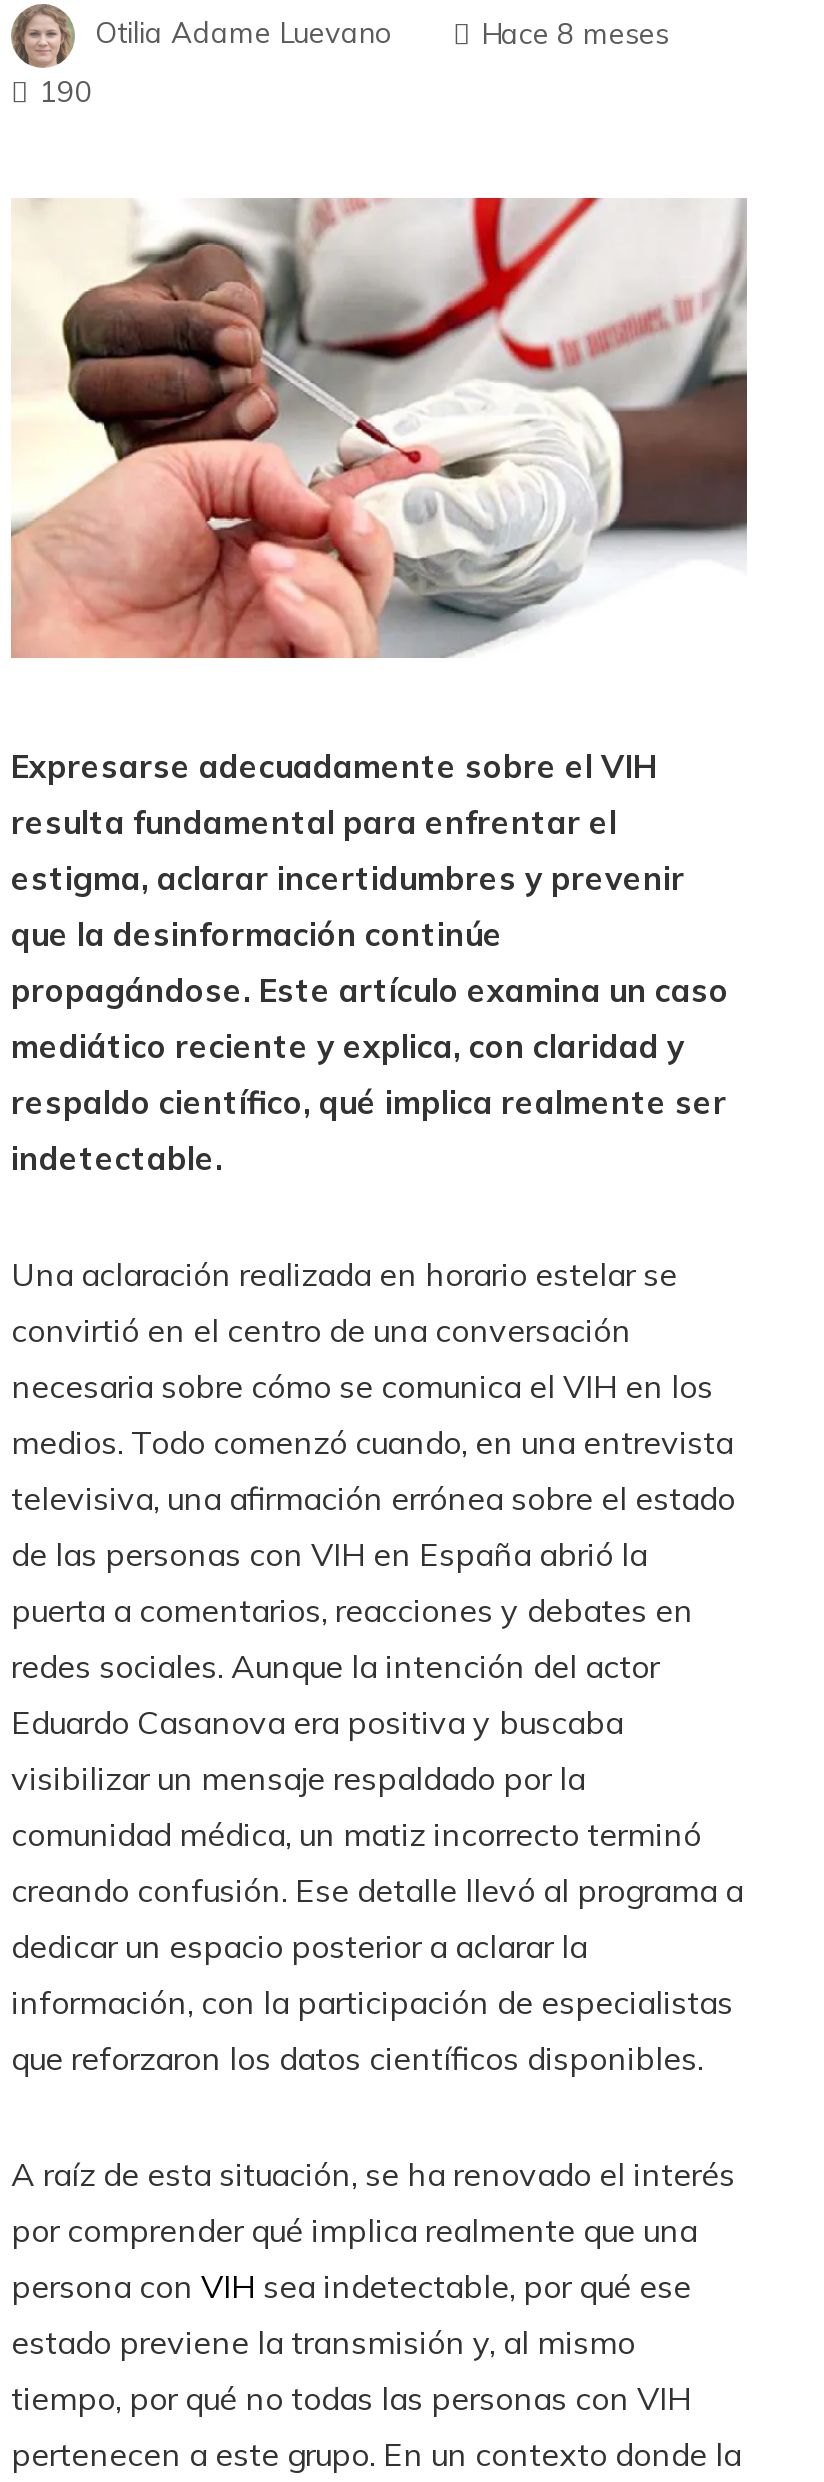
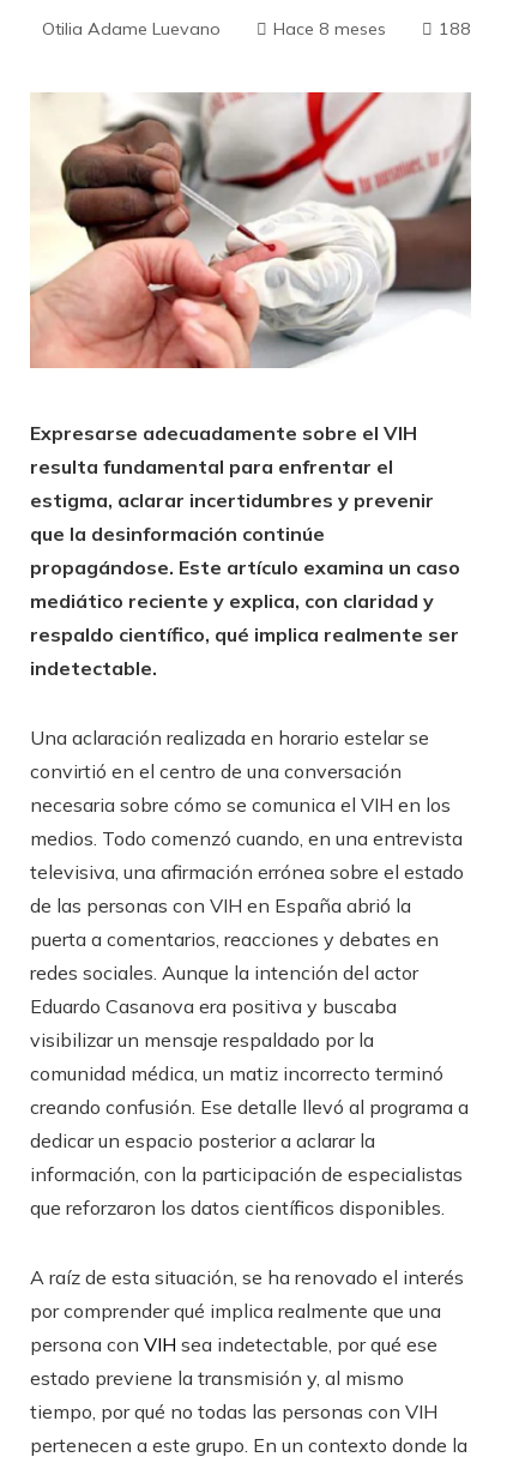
- 190
+ 188
